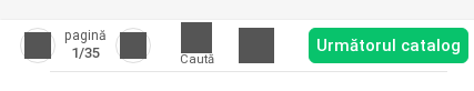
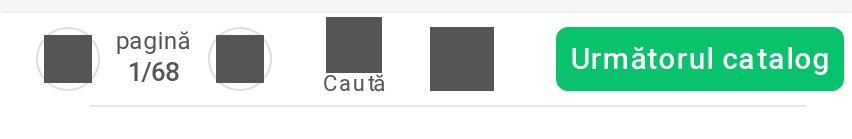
- 1/35
+ 1/68
